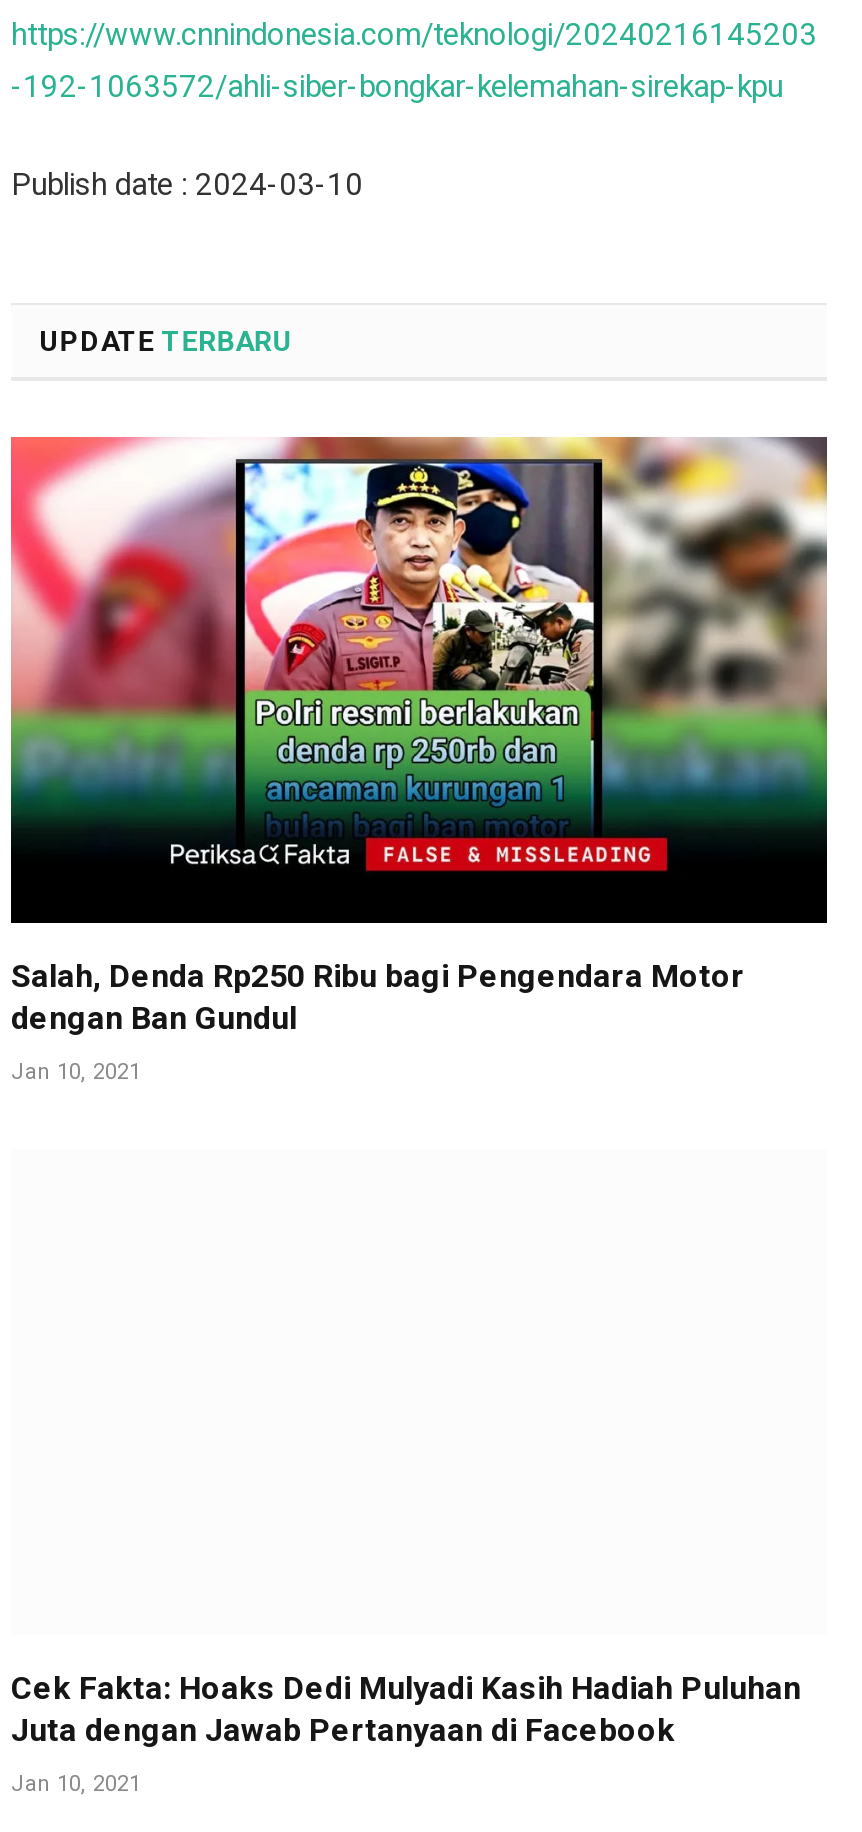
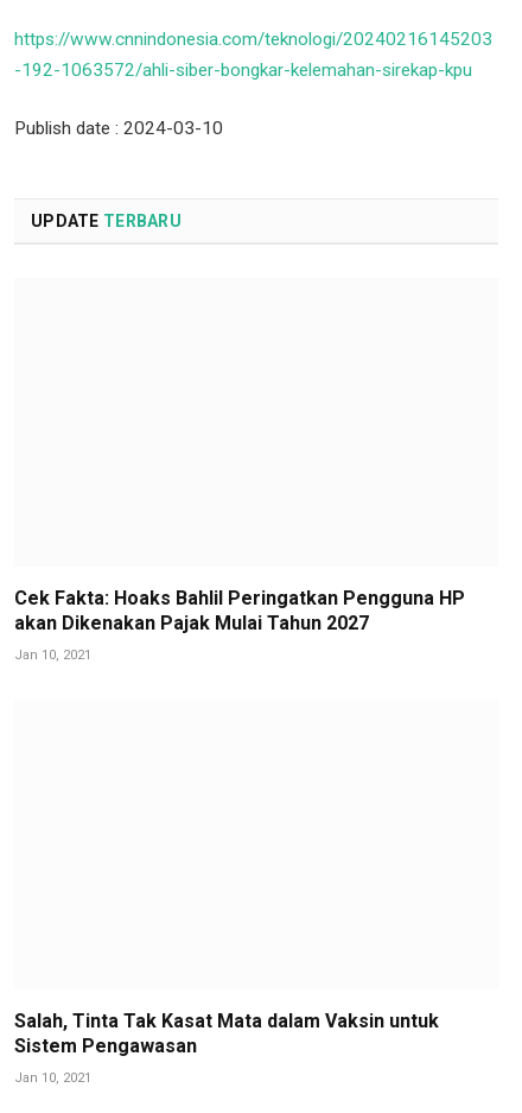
- [image]

- Salah, Denda Rp250 Ribu bagi Pengendara Motor
- dengan Ban Gundul
+ Cek Fakta: Hoaks Bahlil Peringatkan Pengguna HP
+ akan Dikenakan Pajak Mulai Tahun 2027

- Cek Fakta: Hoaks Dedi Mulyadi Kasih Hadiah Puluhan
- Juta dengan Jawab Pertanyaan di Facebook
+ Salah, Tinta Tak Kasat Mata dalam Vaksin untuk
+ Sistem Pengawasan
